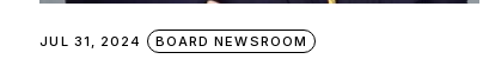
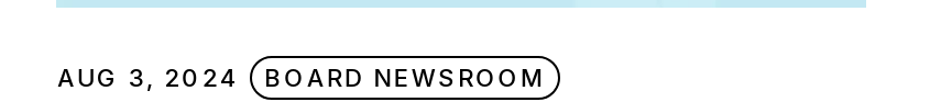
- JUL 31, 2024 BOARD NEWSROOM
+ AUG 3, 2024 BOARD NEWSROOM
